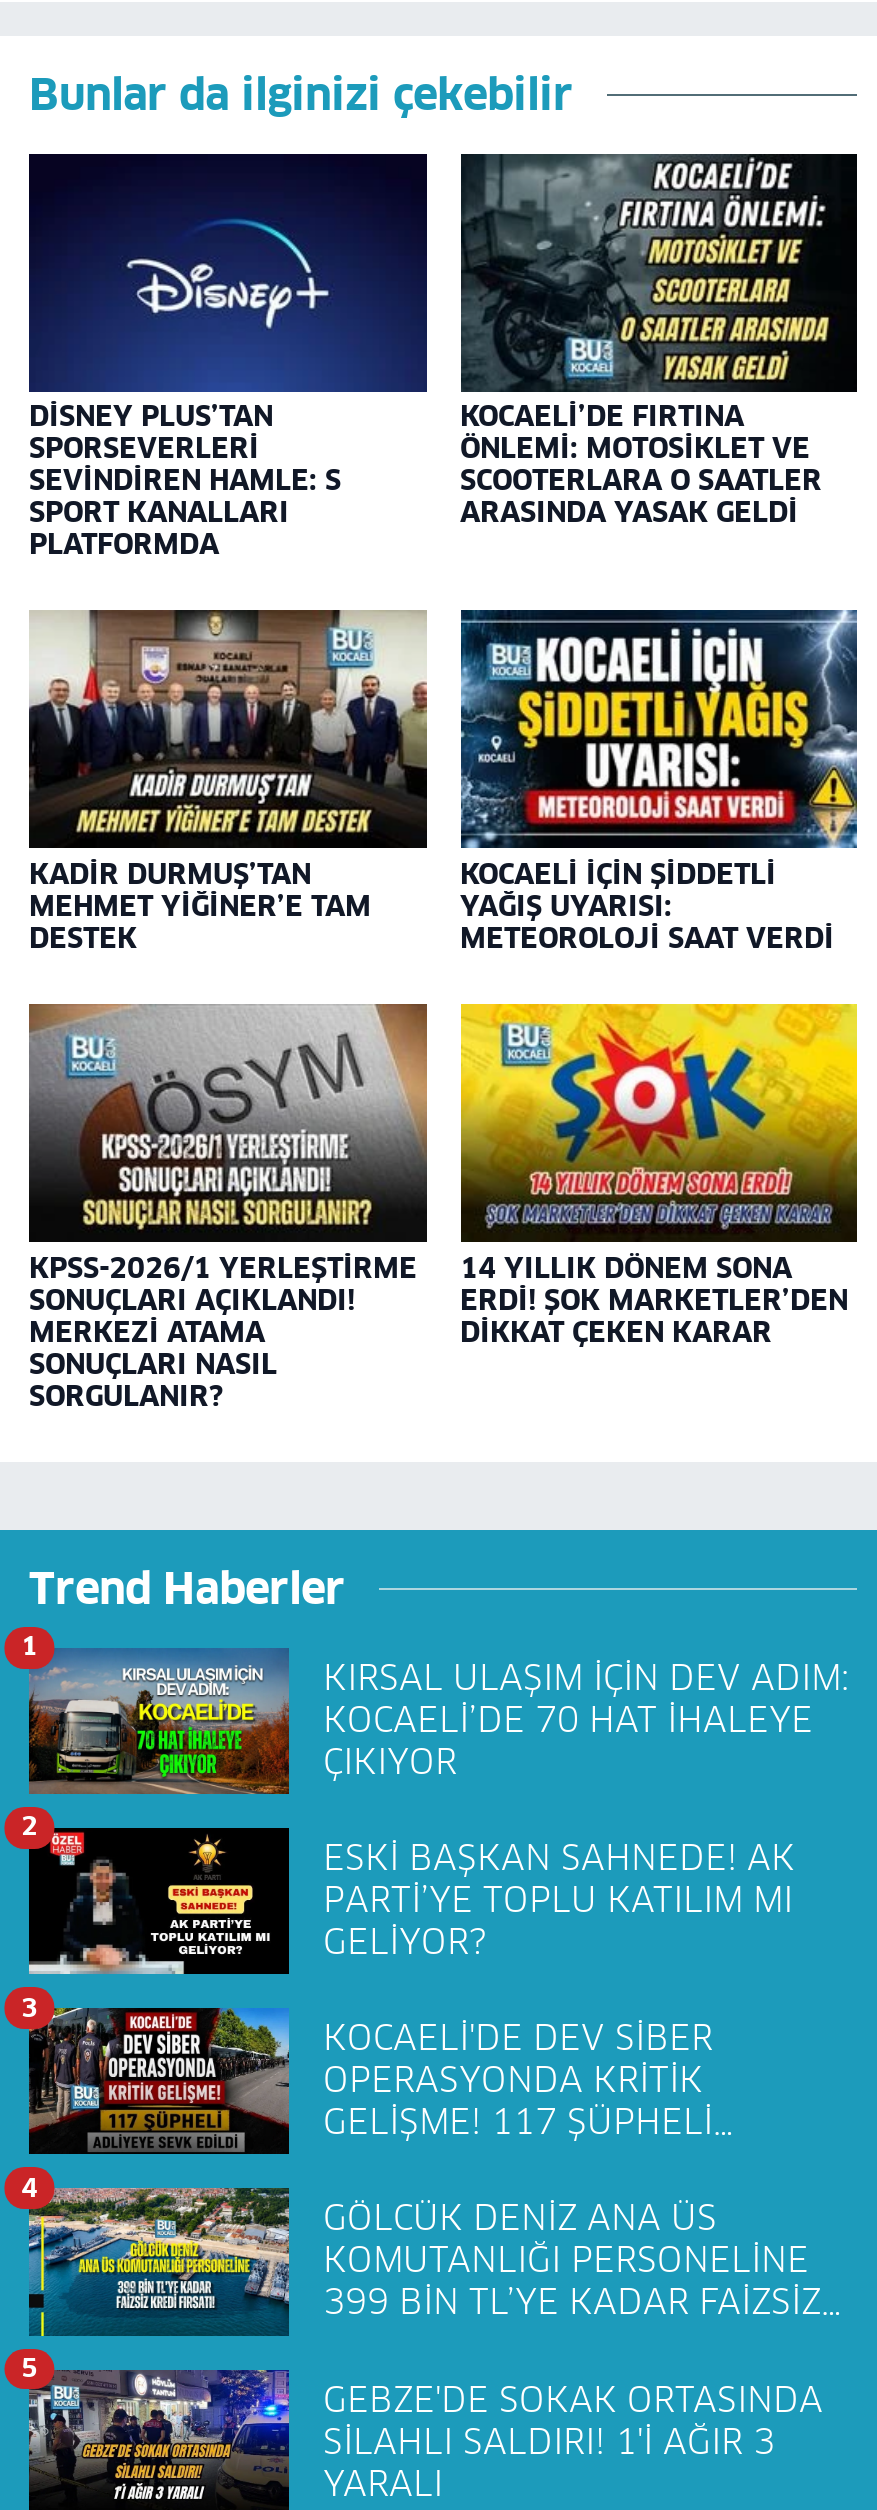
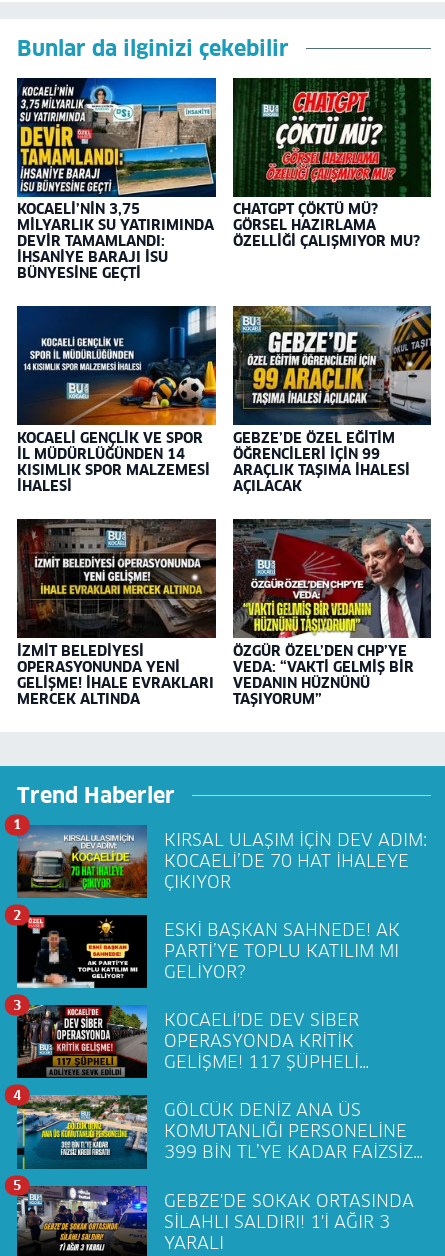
- [image]
- DİSNEY PLUS’TAN
- SPORSEVERLERİ
- SEVİNDİREN HAMLE: S
- SPORT KANALLARI
- PLATFORMDA
+ [image]
+ KOCAELİ’NİN 3,75
+ MİLYARLIK SU YATIRIMINDA
+ DEVİR TAMAMLANDI:
+ İHSANİYE BARAJI İSU
+ BÜNYESİNE GEÇTİ

- [image]
- KOCAELİ’DE FIRTINA
- ÖNLEMİ: MOTOSİKLET VE
- SCOOTERLARA O SAATLER
- ARASINDA YASAK GELDİ
+ [image]
+ CHATGPT ÇÖKTÜ MÜ?
+ GÖRSEL HAZIRLAMA
+ ÖZELLİĞİ ÇALIŞMIYOR MU?

- [image]
- KADİR DURMUŞ’TAN
- MEHMET YİĞİNER’E TAM
- DESTEK
+ [image]
+ KOCAELİ GENÇLİK VE SPOR
+ İL MÜDÜRLÜĞÜNDEN 14
+ KISIMLIK SPOR MALZEMESİ
+ İHALESİ

- [image]
- KOCAELİ İÇİN ŞİDDETLİ
- YAĞIŞ UYARISI:
- METEOROLOJİ SAAT VERDİ
+ [image]
+ GEBZE’DE ÖZEL EĞİTİM
+ ÖĞRENCİLERİ İÇİN 99
+ ARAÇLIK TAŞIMA İHALESİ
+ AÇILACAK

- [image]
- KPSS-2026/1 YERLEŞTİRME
- SONUÇLARI AÇIKLANDI!
- MERKEZİ ATAMA
- SONUÇLARI NASIL
- SORGULANIR?
+ [image]
+ İZMİT BELEDİYESİ
+ OPERASYONUNDA YENİ
+ GELİŞME! İHALE EVRAKLARI
+ MERCEK ALTINDA

- [image]
- 14 YILLIK DÖNEM SONA
- ERDİ! ŞOK MARKETLER’DEN
- DİKKAT ÇEKEN KARAR
+ [image]
+ ÖZGÜR ÖZEL’DEN CHP’YE
+ VEDA: “VAKTİ GELMİŞ BİR
+ VEDANIN HÜZNÜNÜ
+ TAŞIYORUM”
